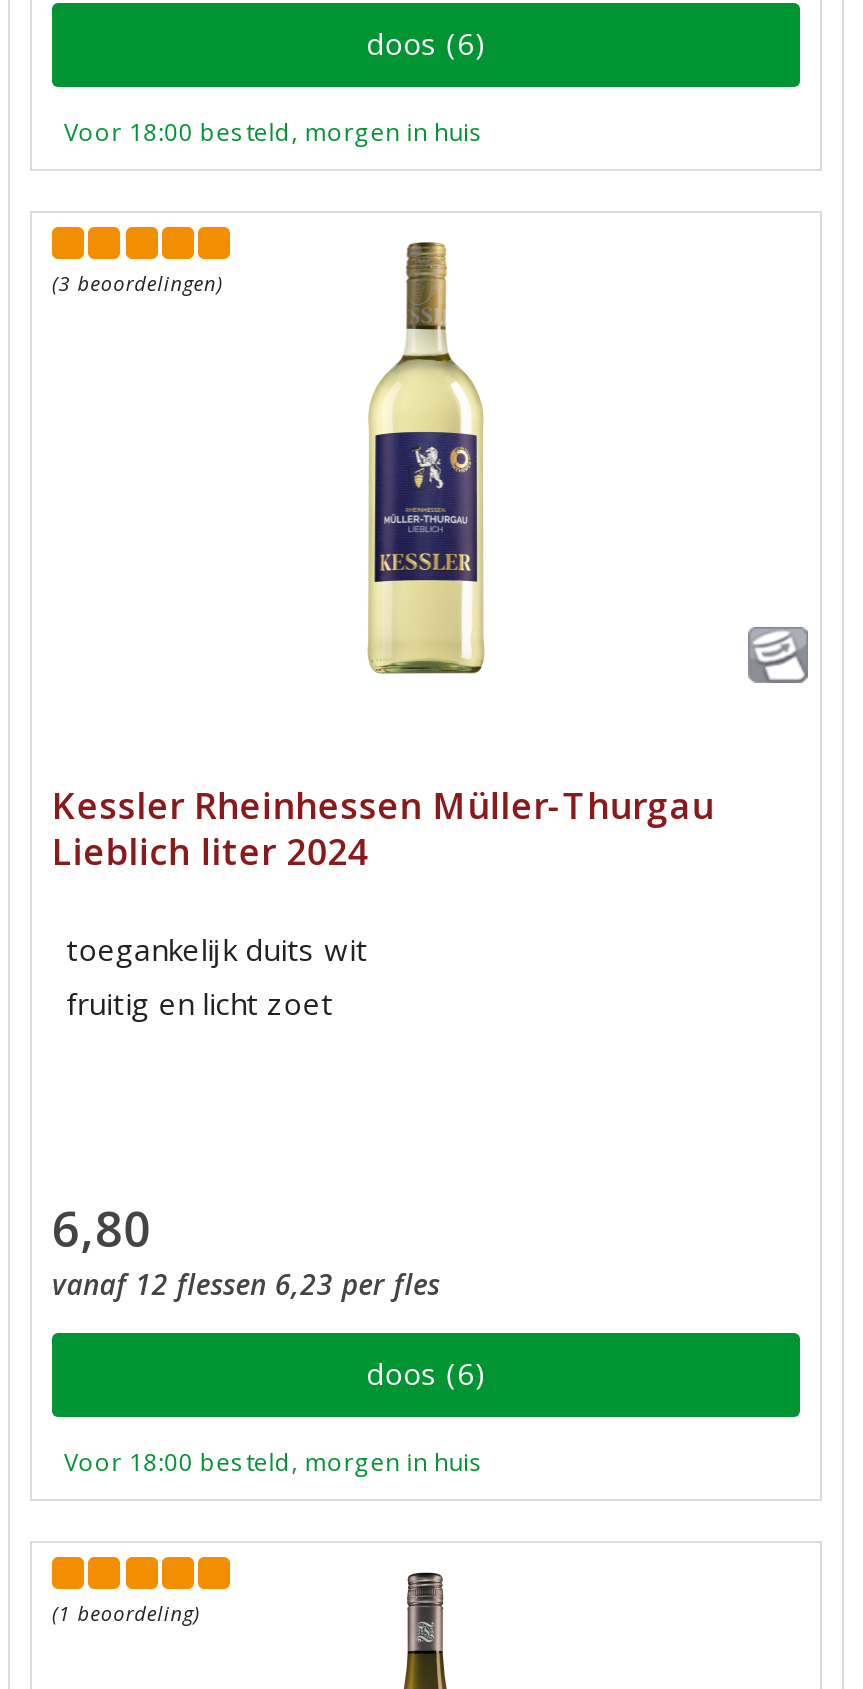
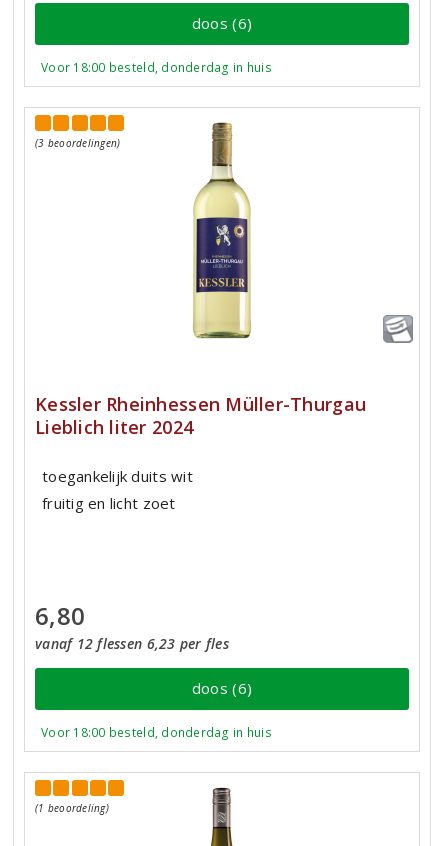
- Voor 18:00 besteld, morgen in huis
+ Voor 18:00 besteld, donderdag in huis

- Voor 18:00 besteld, morgen in huis
+ Voor 18:00 besteld, donderdag in huis
